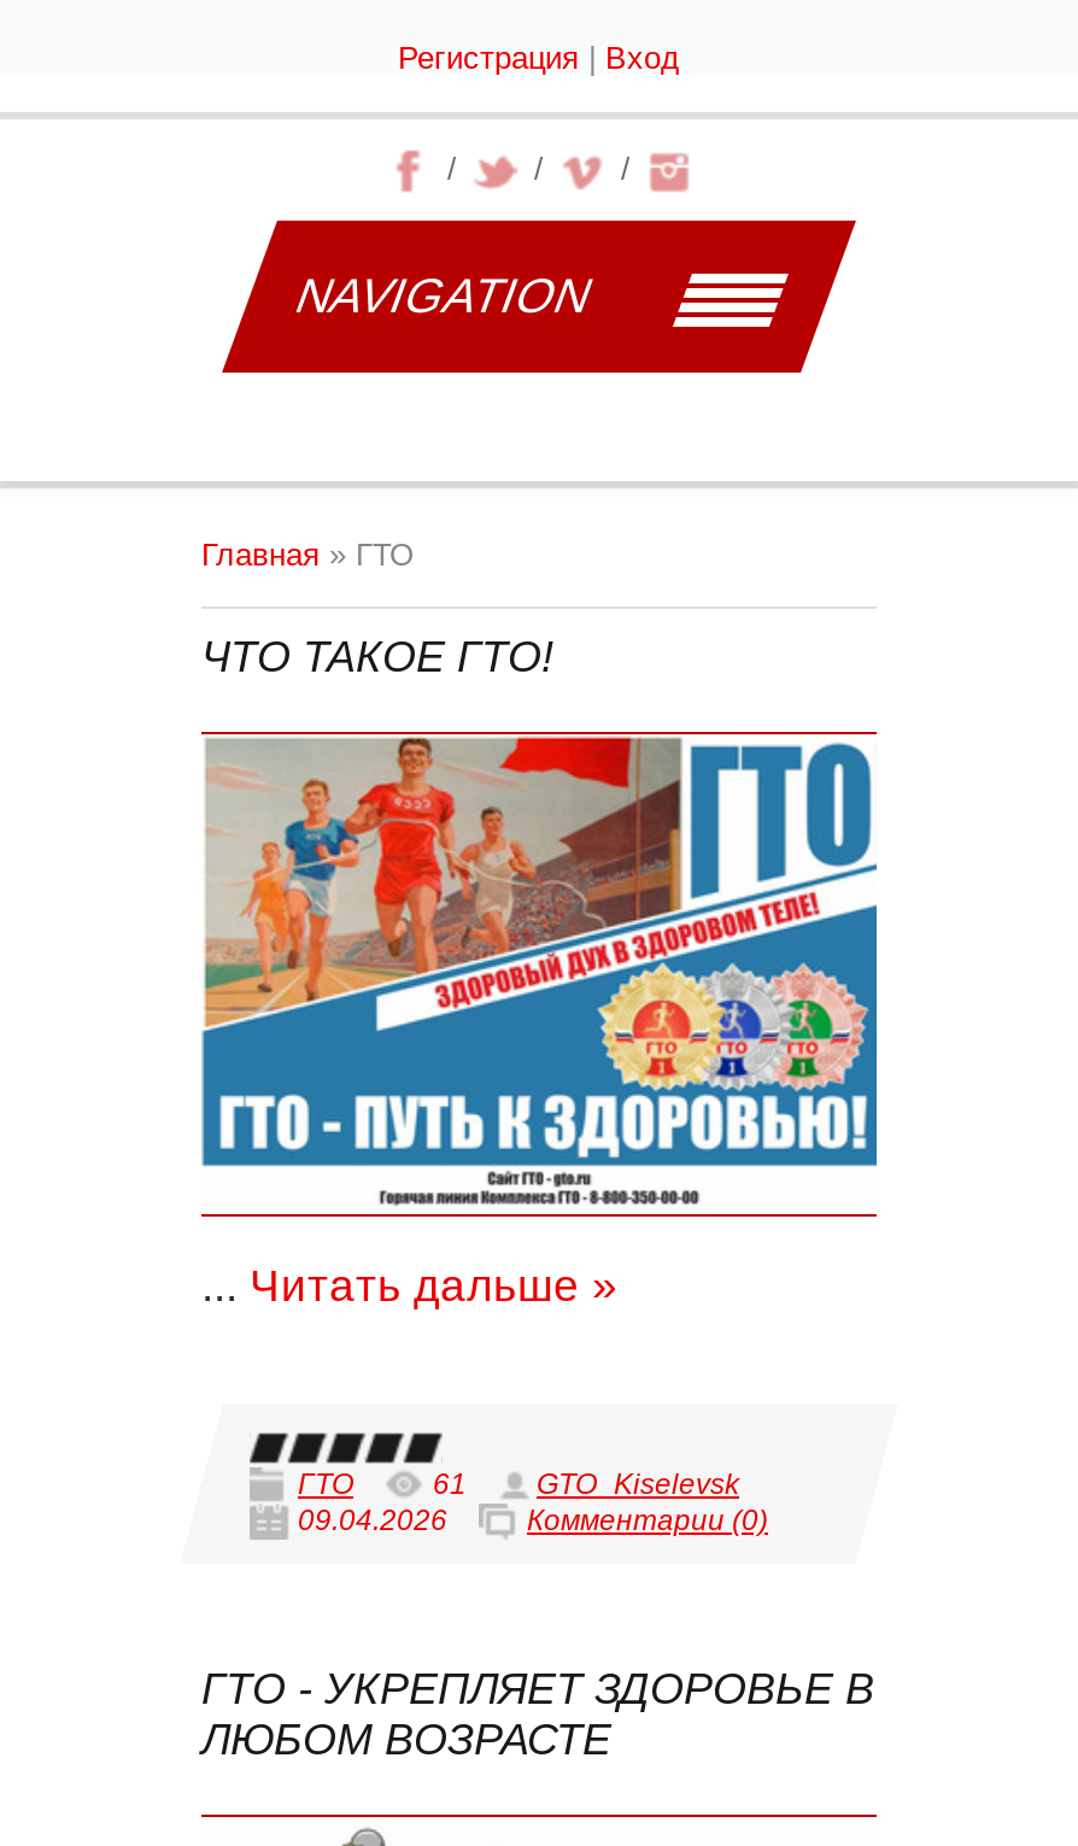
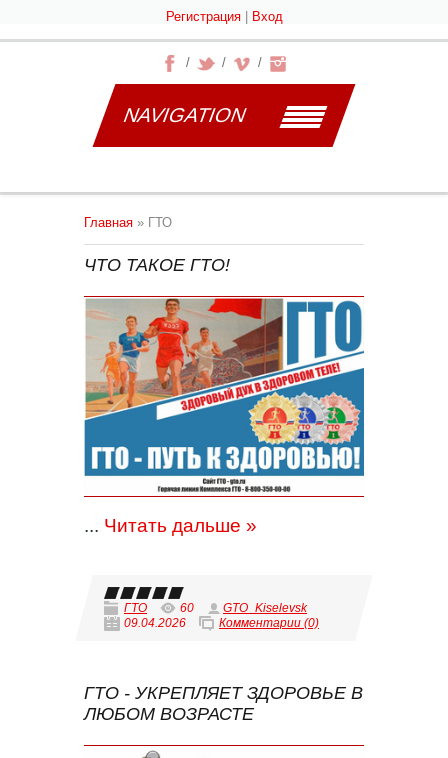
- 61
+ 60
